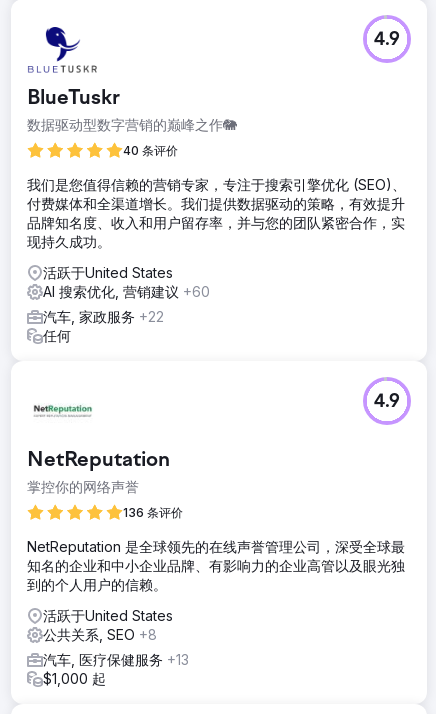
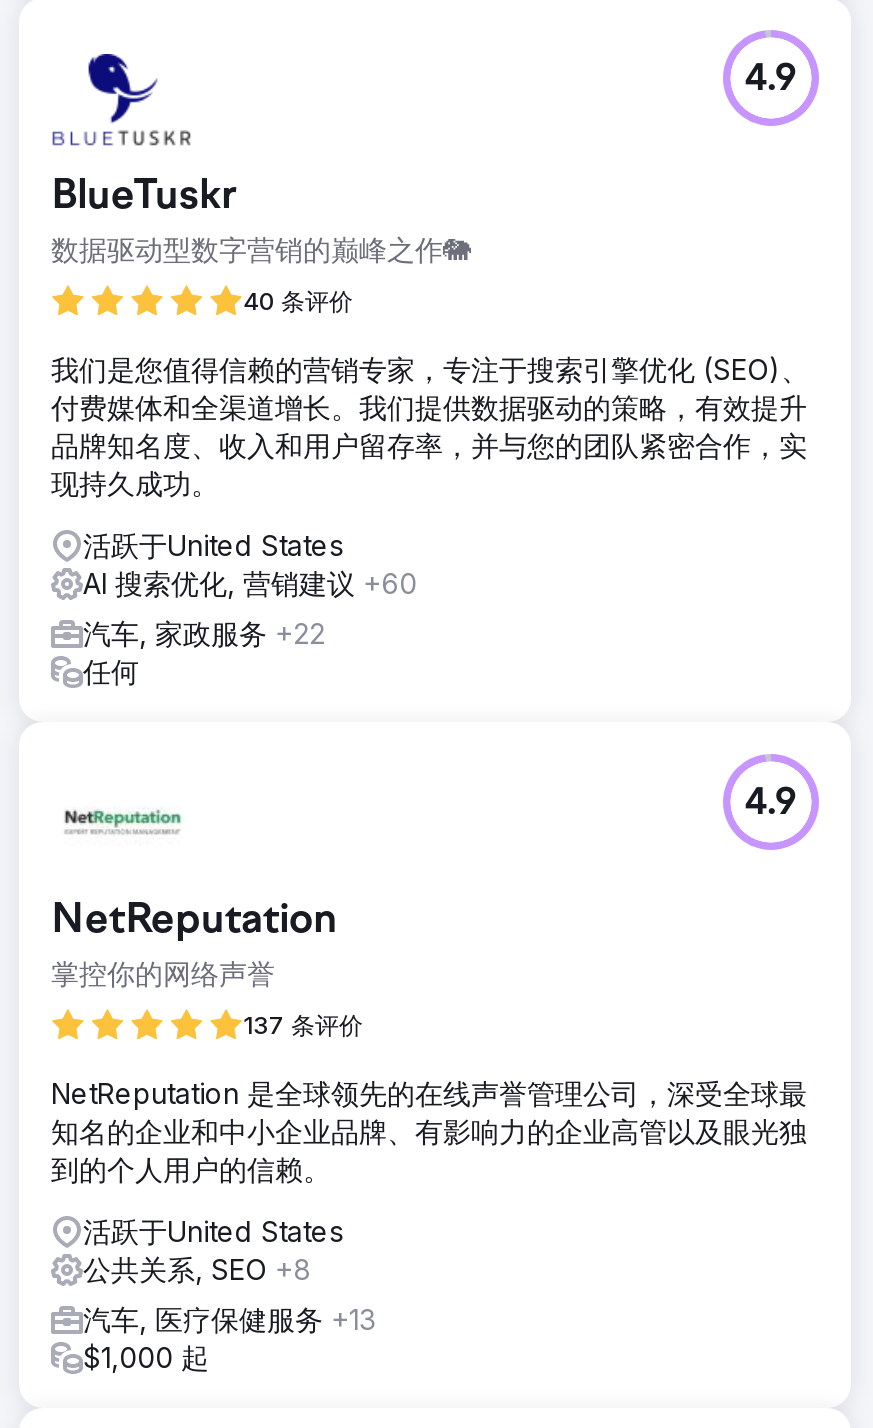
- 136 条评价
+ 137 条评价
